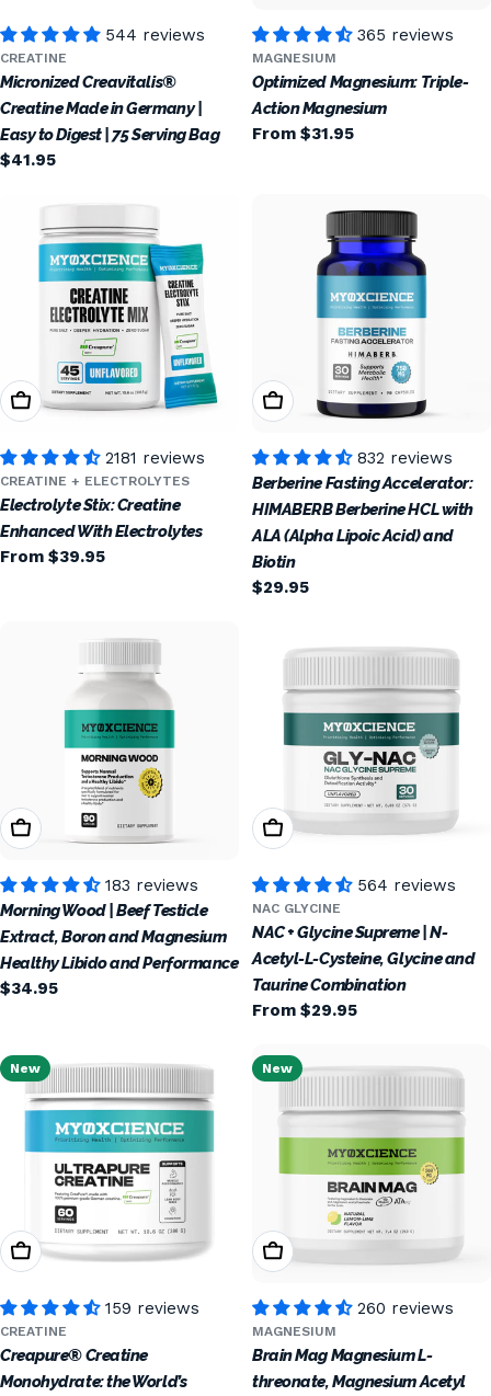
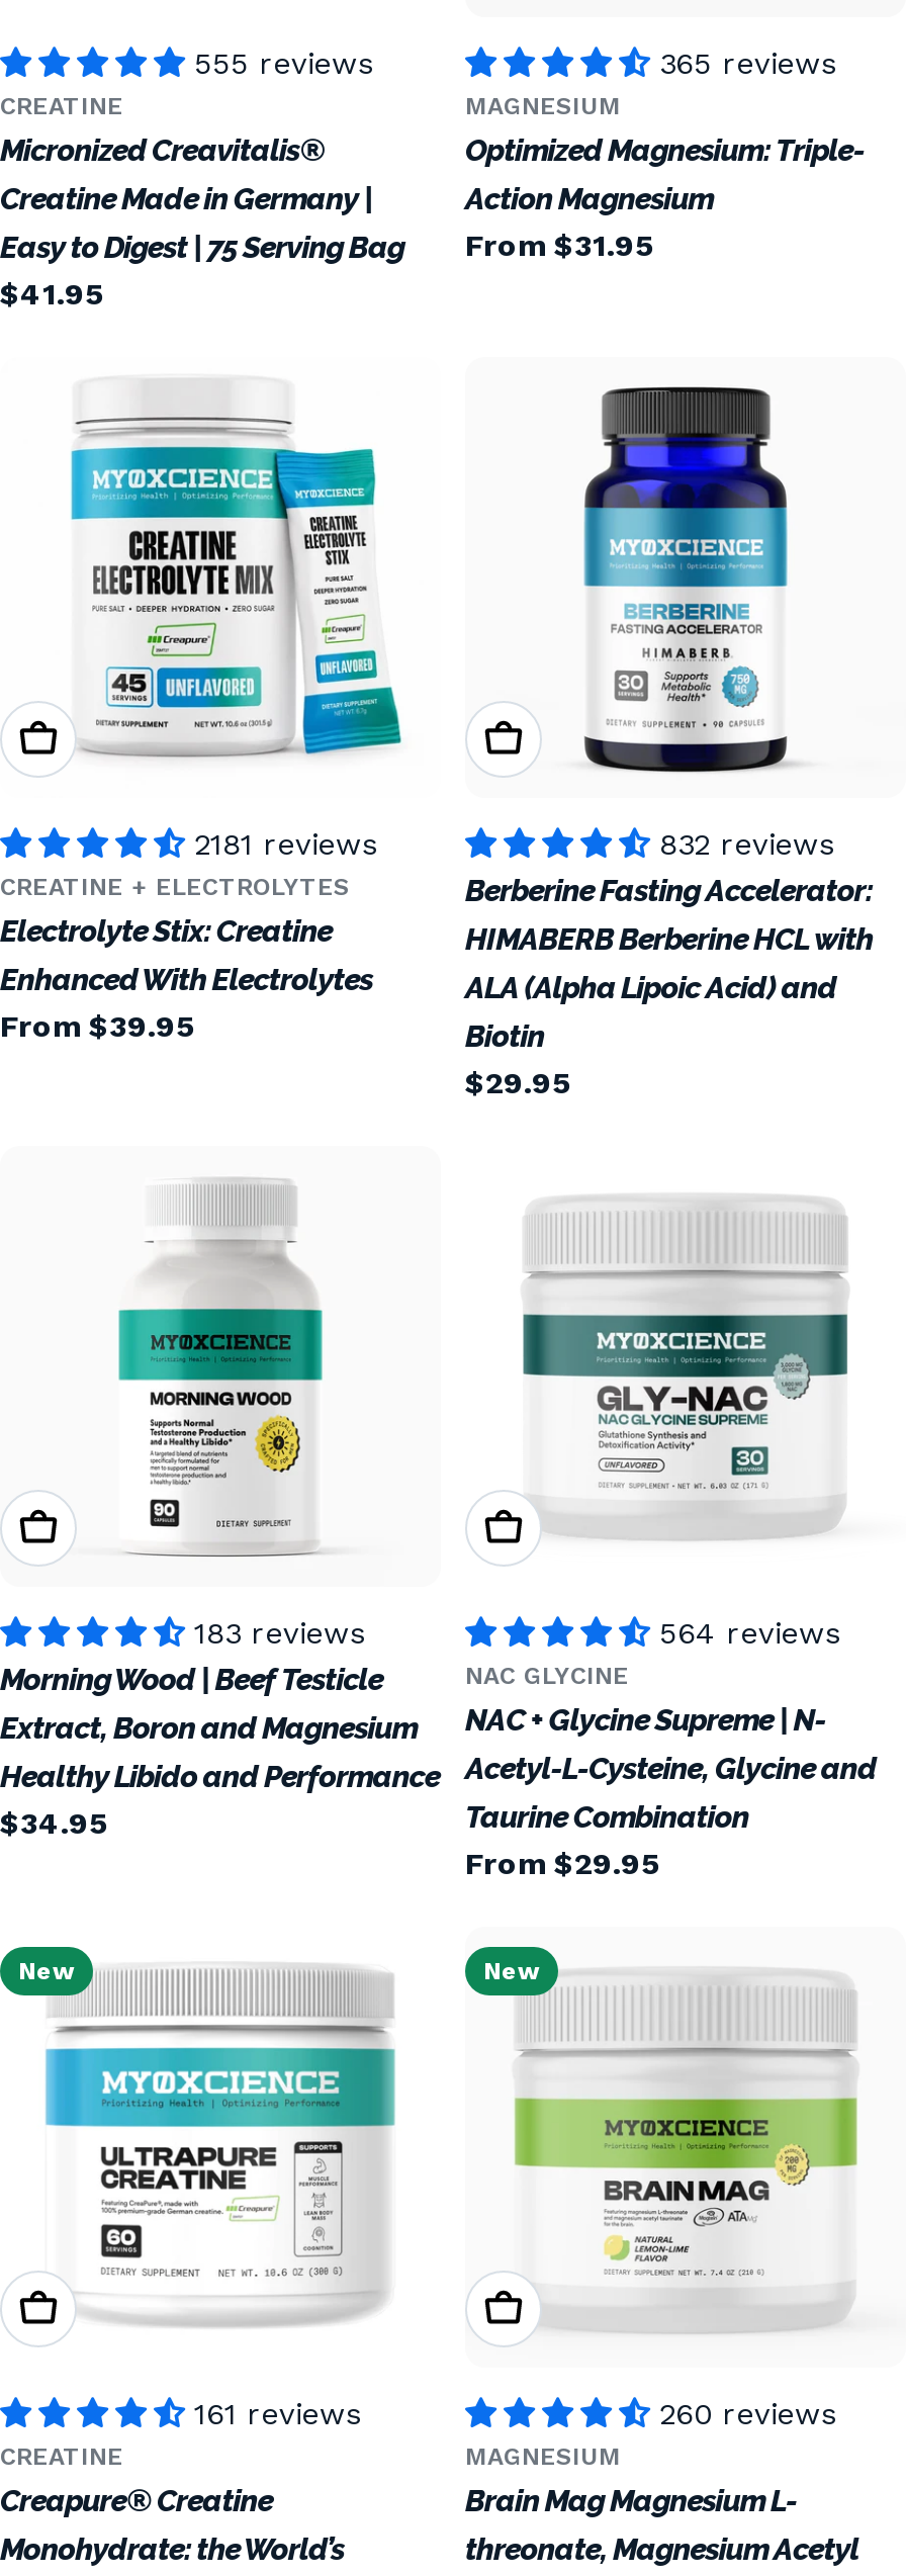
- 544 reviews
+ 555 reviews

- 159 reviews
+ 161 reviews
